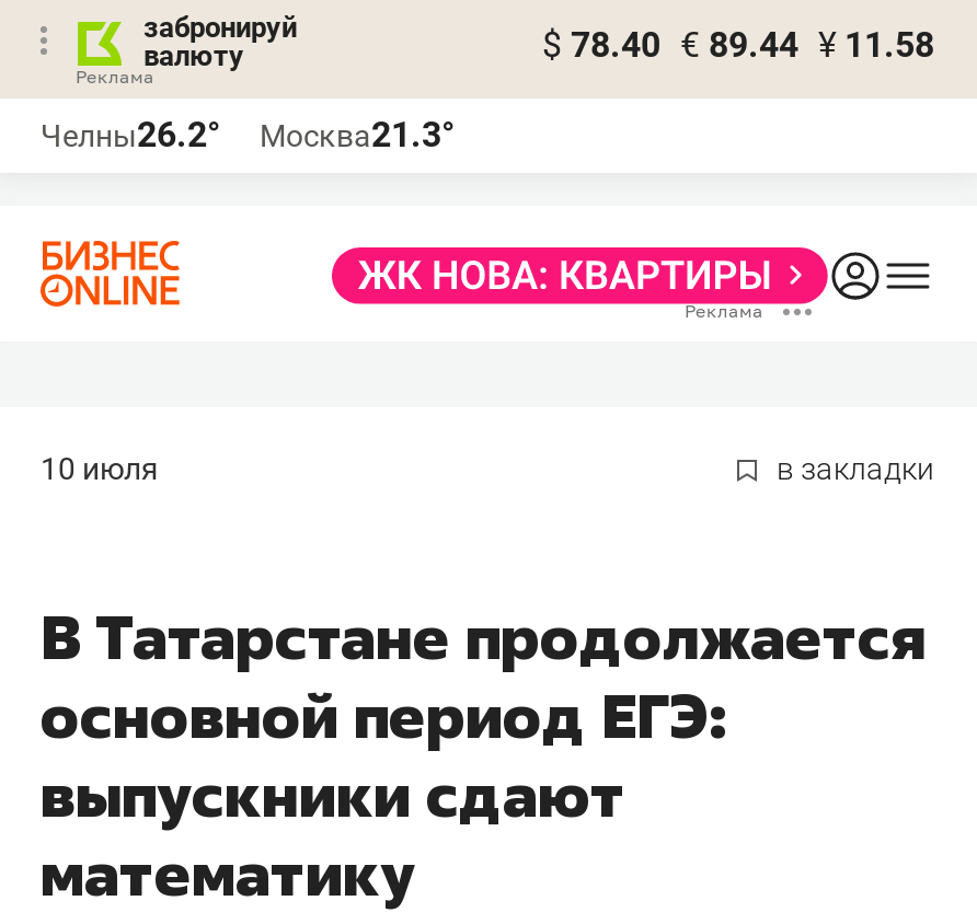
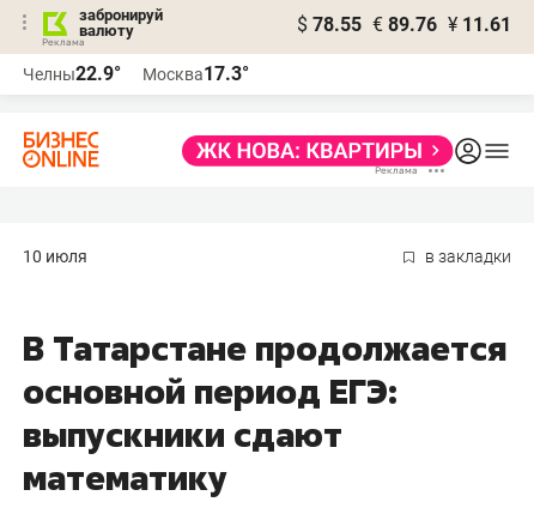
- $ 78.40 € 89.44 ¥ 11.58
+ $ 78.55 € 89.76 ¥ 11.61

- Челны26.2°
+ Челны22.9°

- Москва21.3°
+ Москва17.3°
